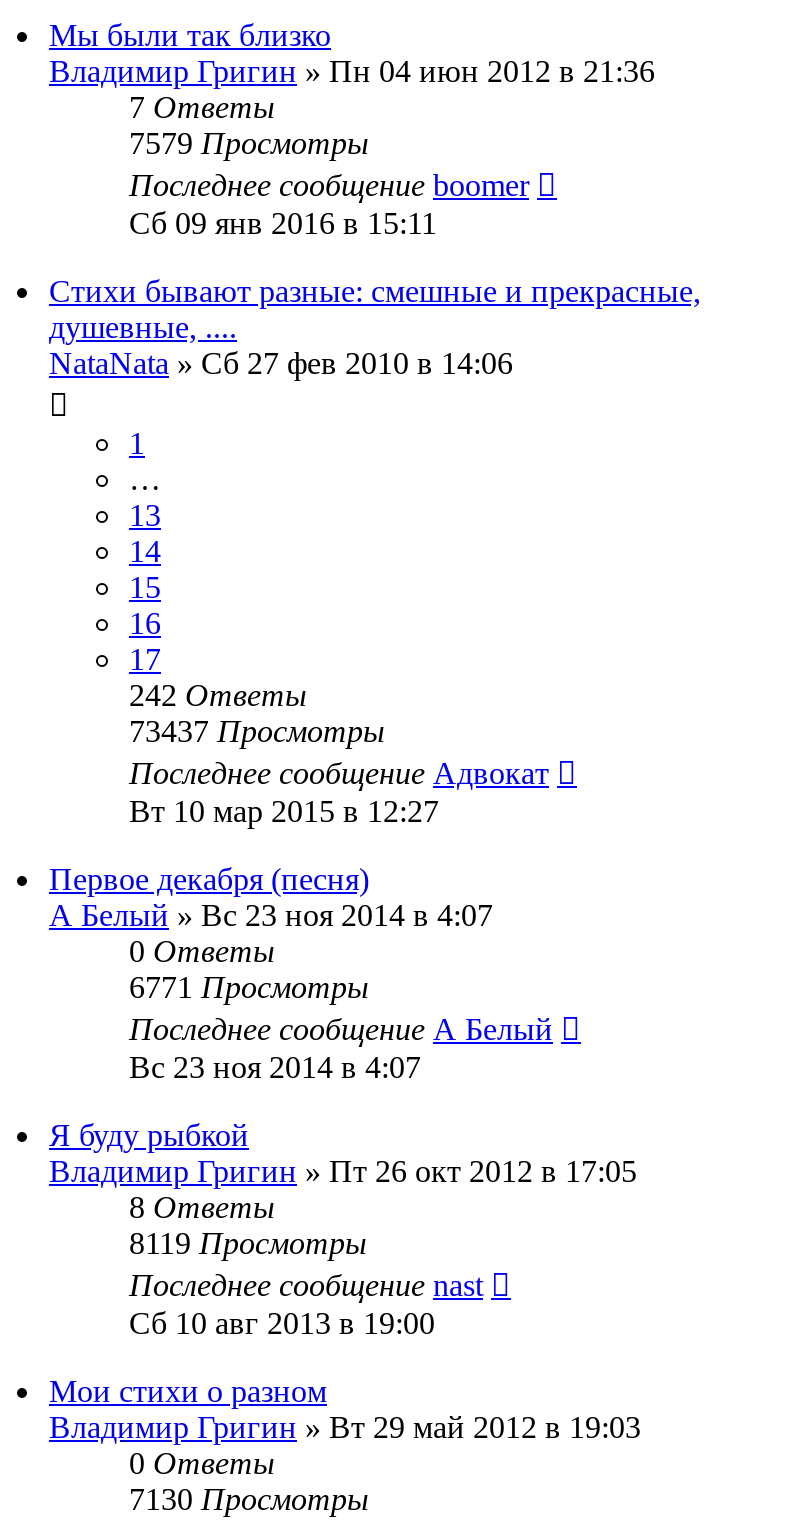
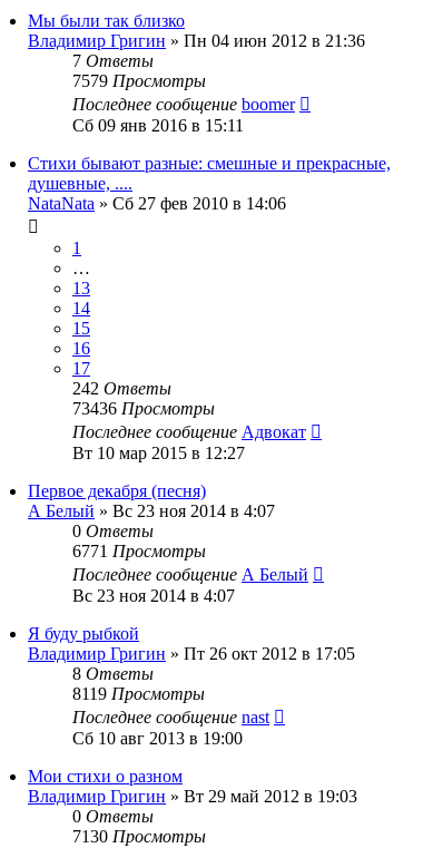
- 73437 Просмотры
+ 73436 Просмотры
